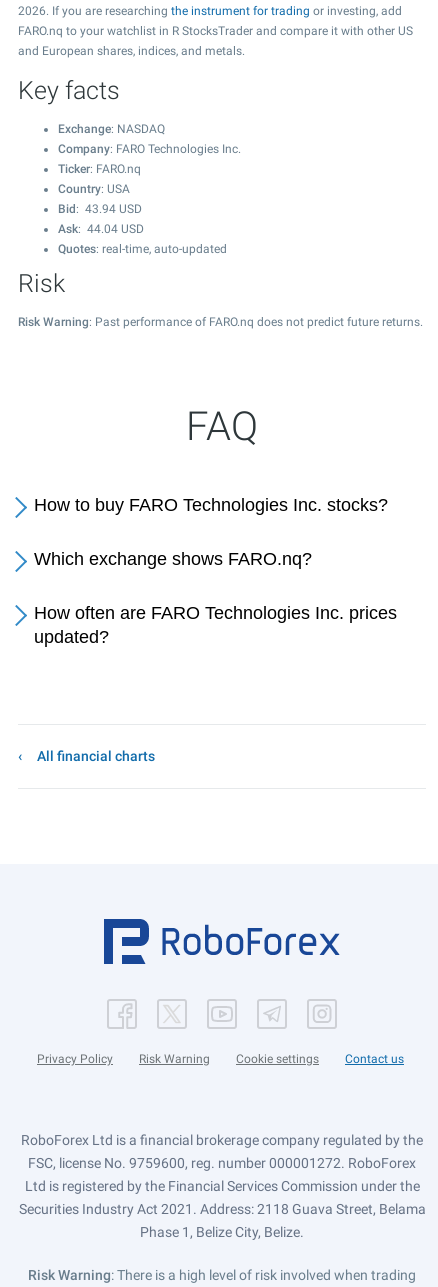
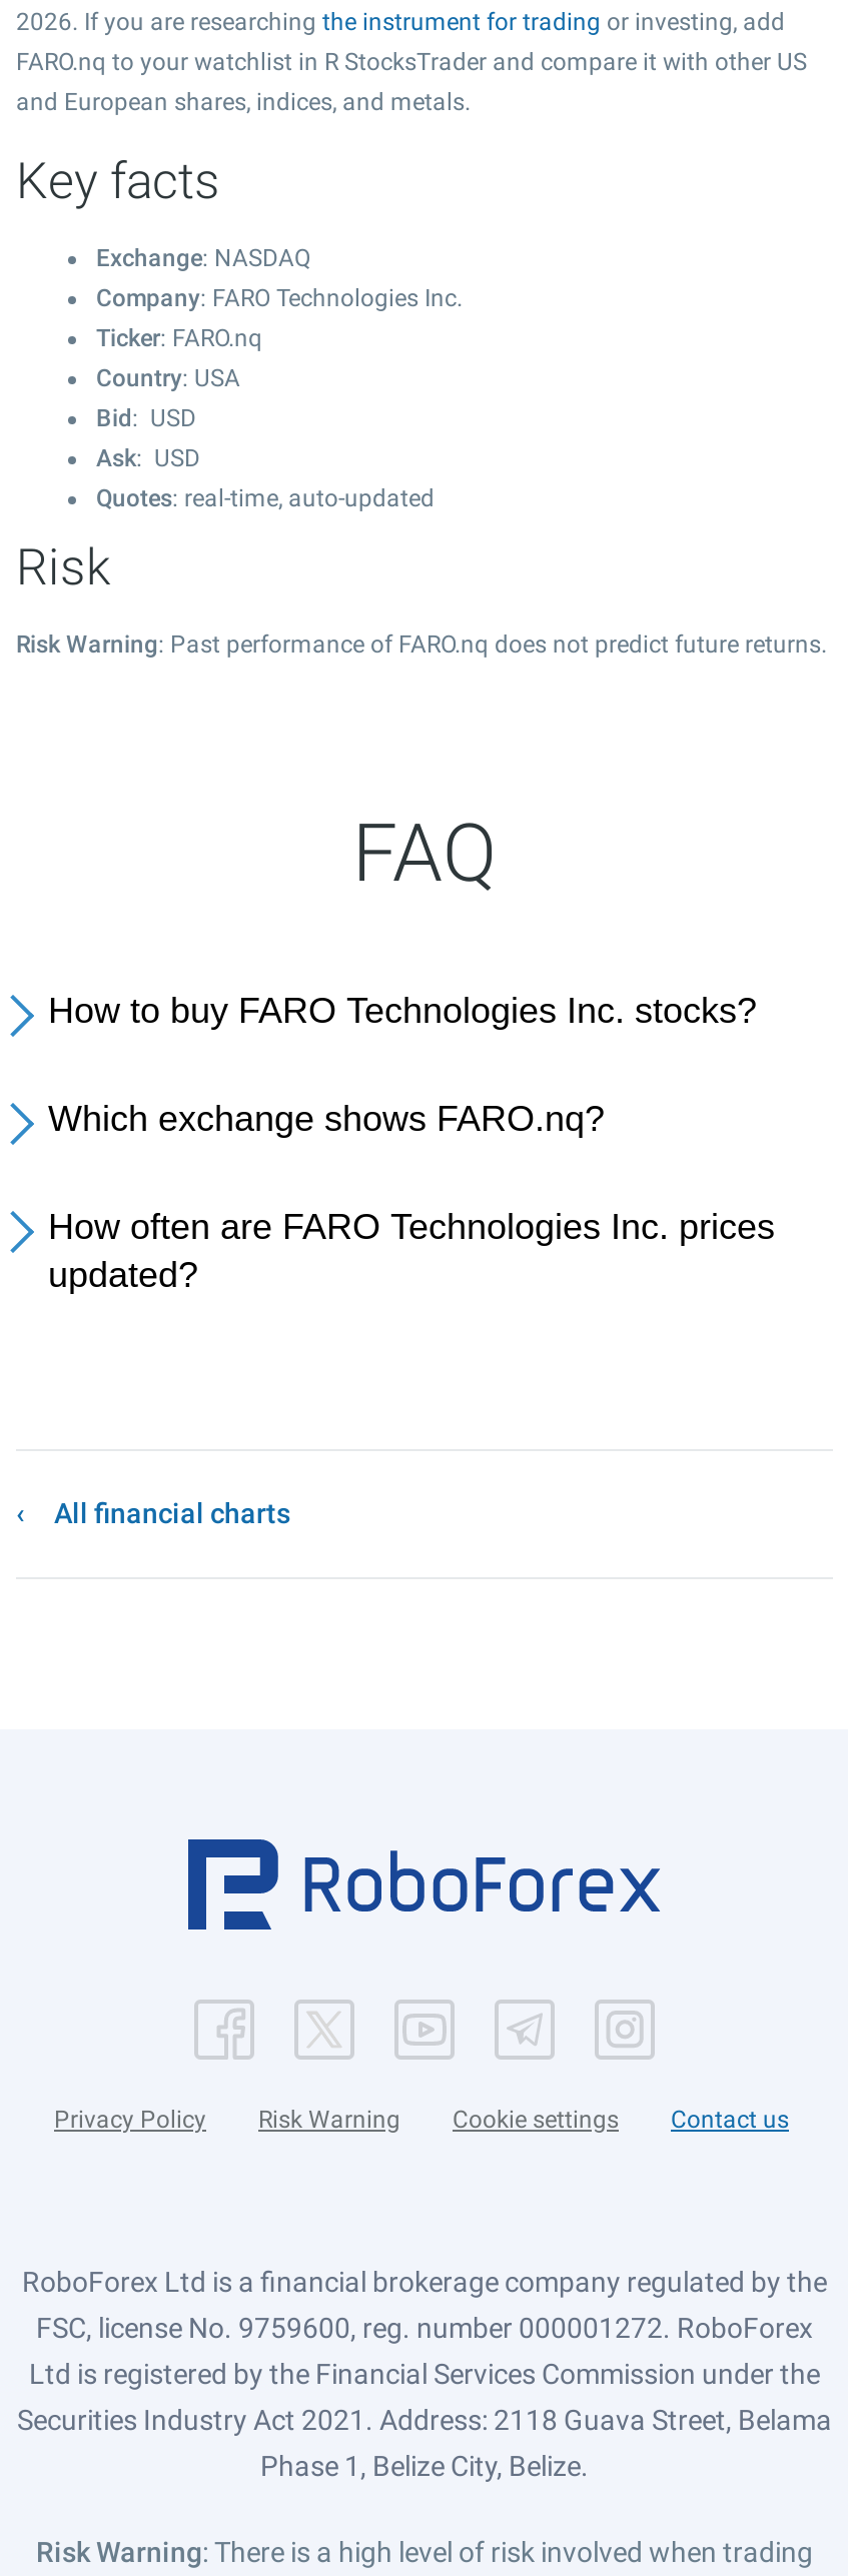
- Bid: 43.94 USD
- Ask: 44.04 USD
+ Bid: USD
+ Ask: USD
